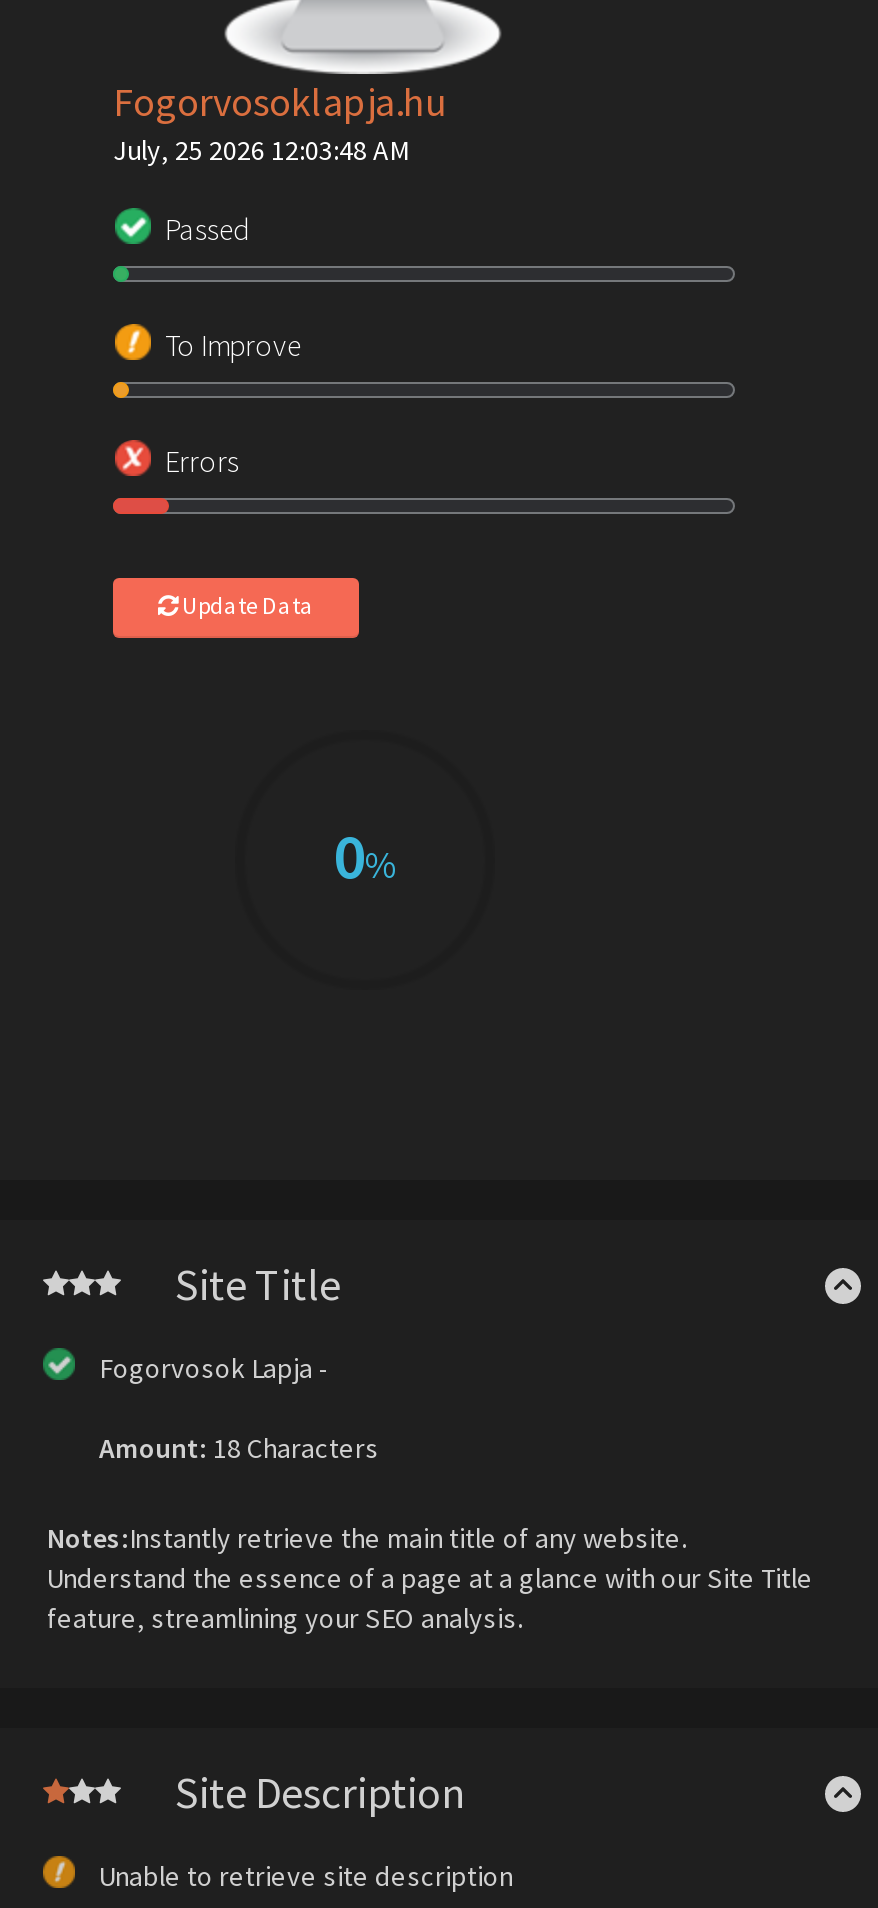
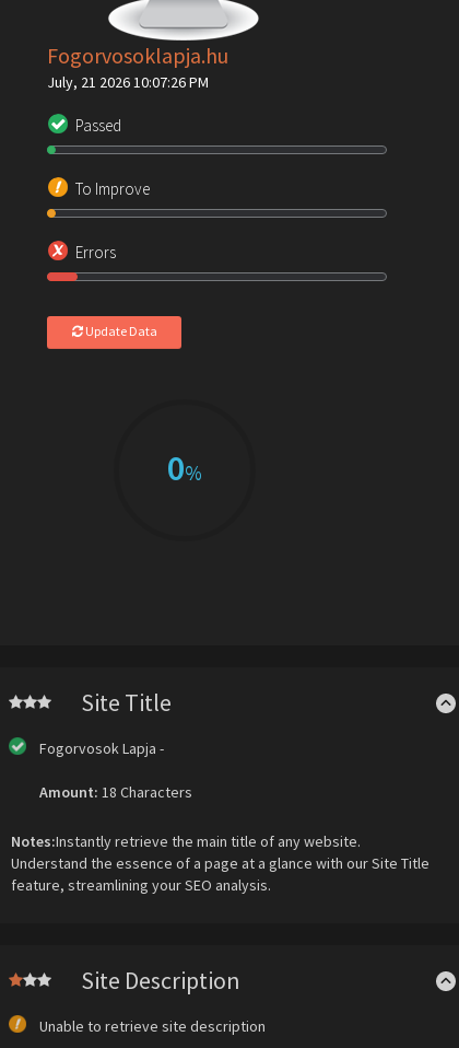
- July, 25 2026 12:03:48 AM
+ July, 21 2026 10:07:26 PM
